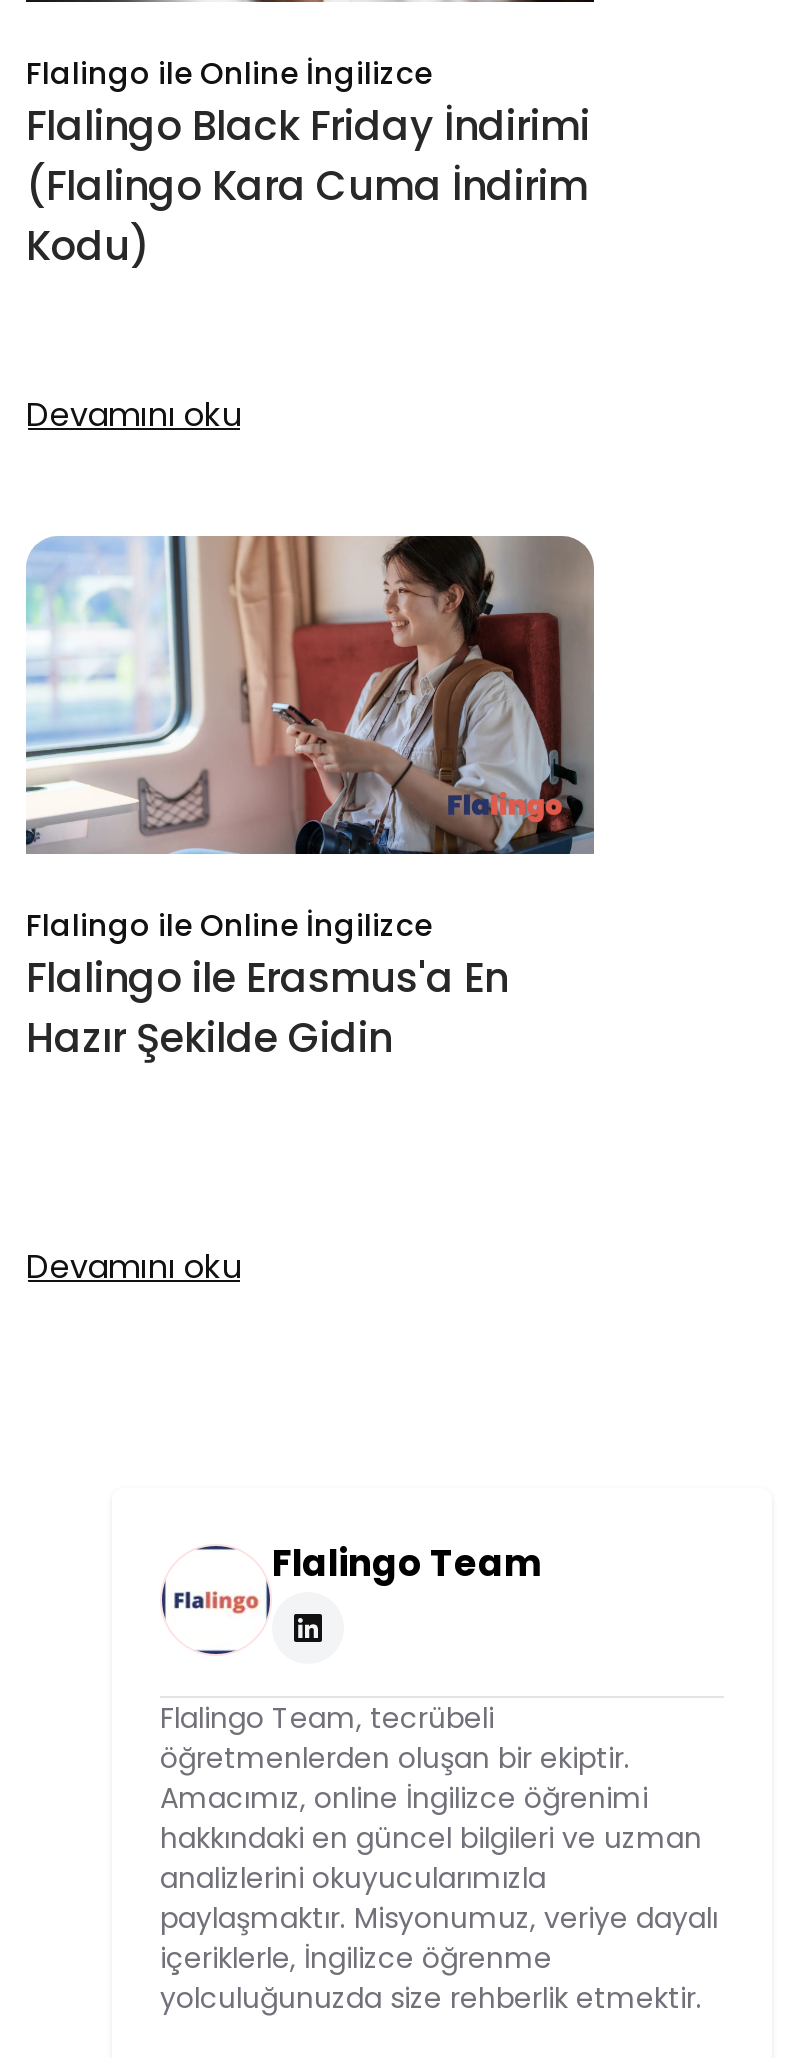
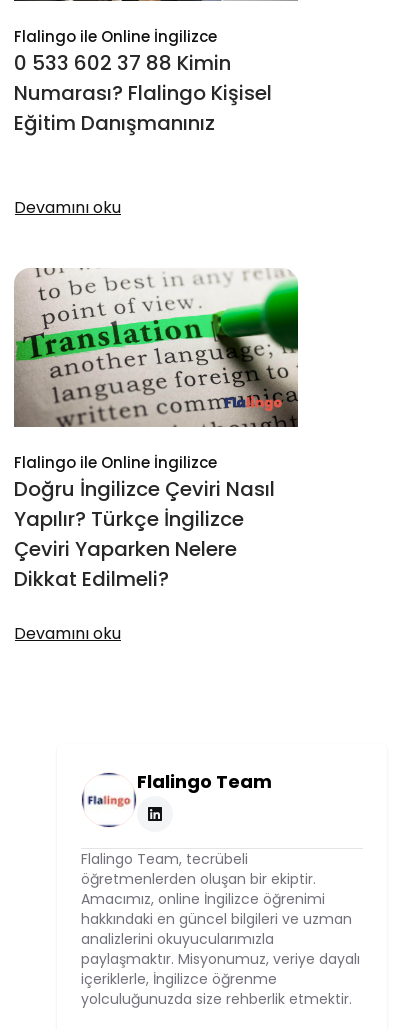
- Flalingo Black Friday İndirimi
- (Flalingo Kara Cuma İndirim
- Kodu)
+ 0 533 602 37 88 Kimin
+ Numarası? Flalingo Kişisel
+ Eğitim Danışmanınız

- [image]
+ [image]

- Flalingo ile Erasmus'a En
- Hazır Şekilde Gidin
+ Doğru İngilizce Çeviri Nasıl
+ Yapılır? Türkçe İngilizce
+ Çeviri Yaparken Nelere
+ Dikkat Edilmeli?
